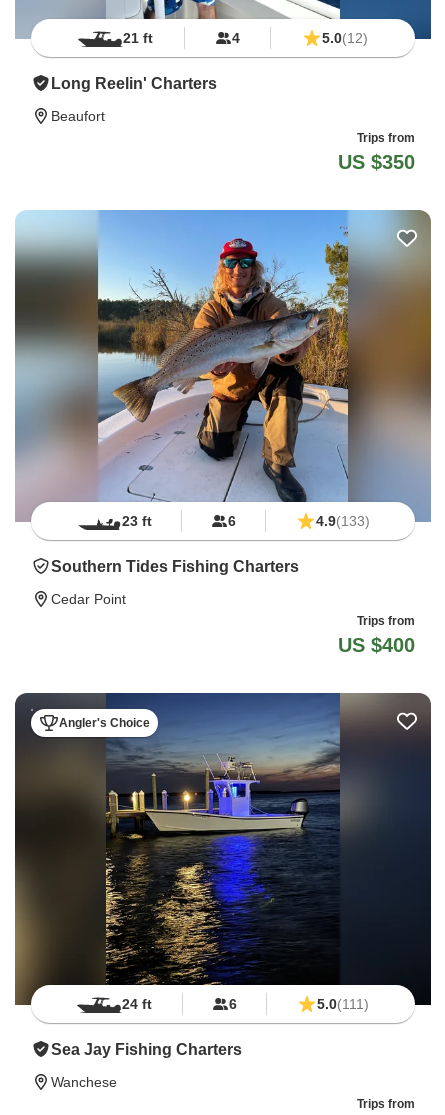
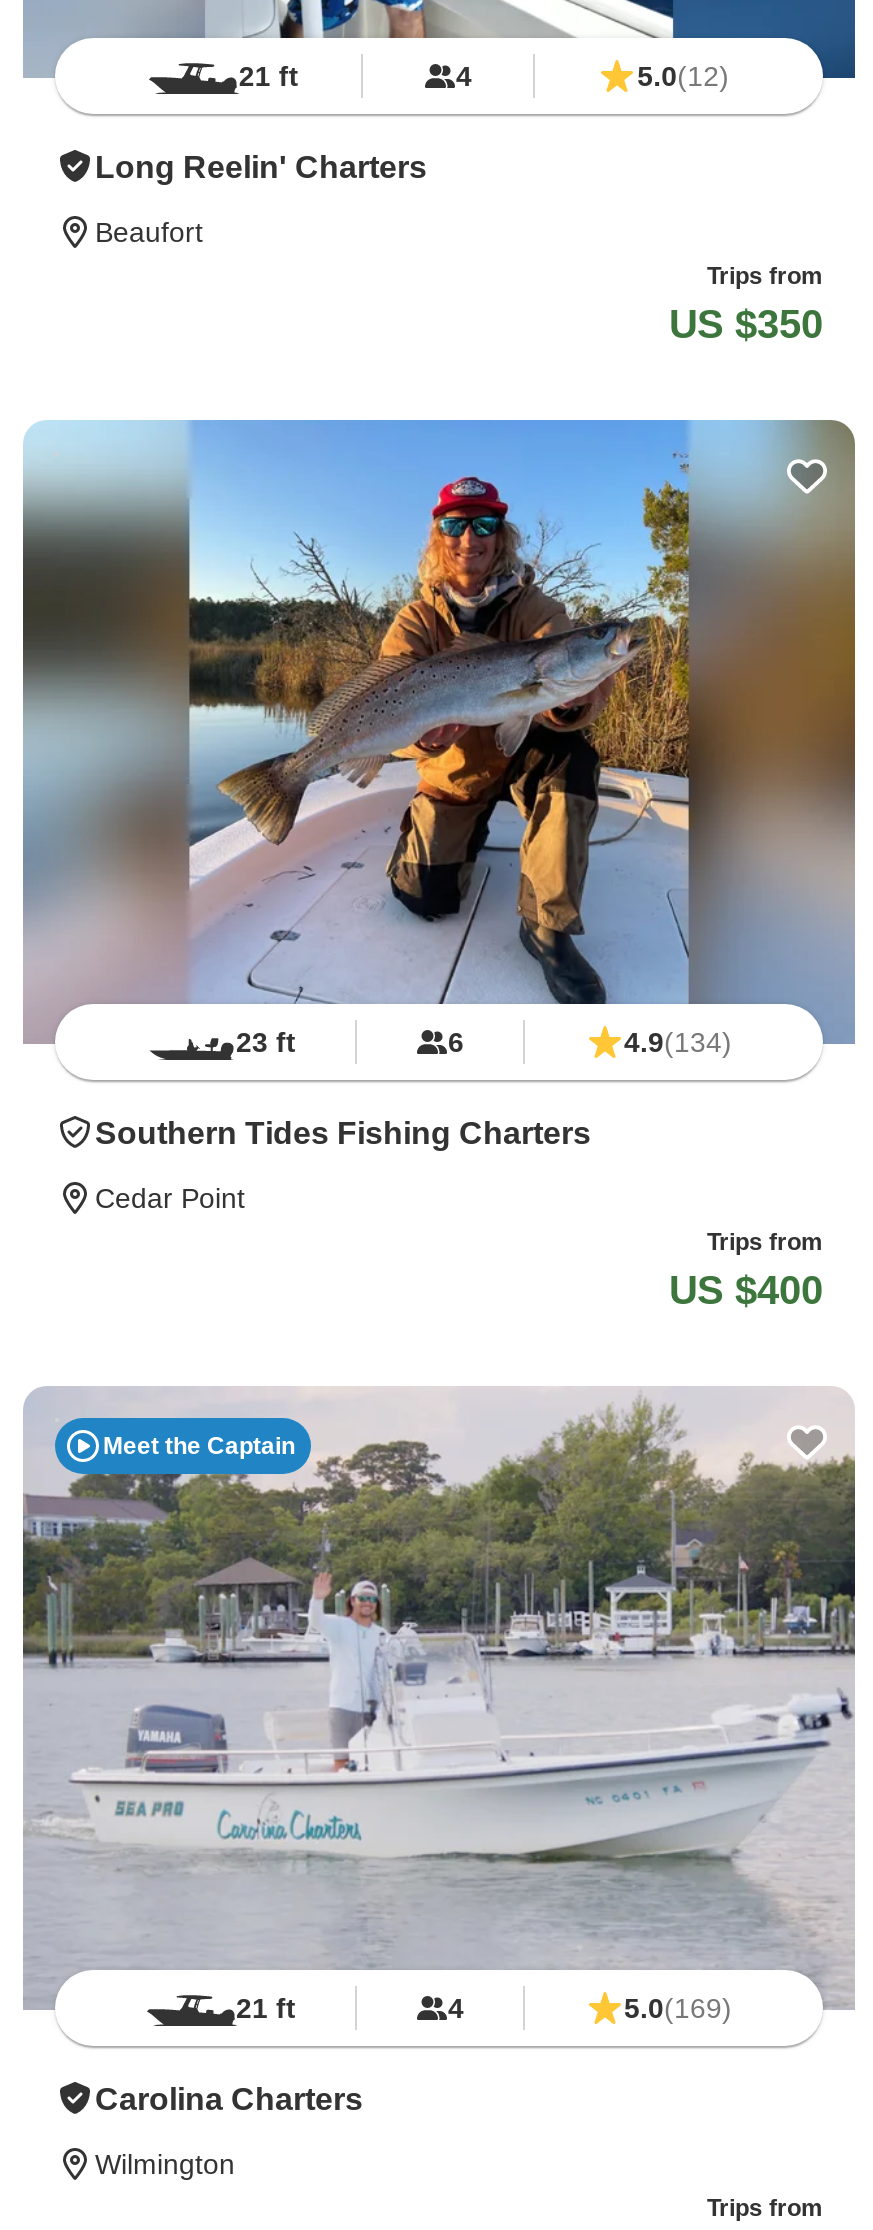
- 4.9(133)
+ 4.9(134)

- [image]
- Angler's Choice
+ [image]
+ Meet the Captain

- 24 ft
- 6
- 5.0(111)
+ 21 ft
+ 4
+ 5.0(169)

- Sea Jay Fishing Charters
+ Carolina Charters

- Wanchese
+ Wilmington
